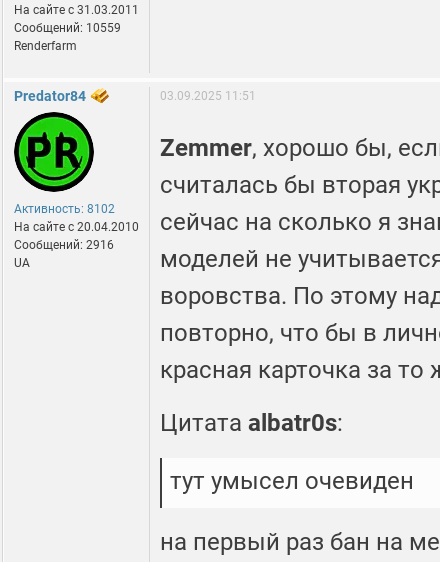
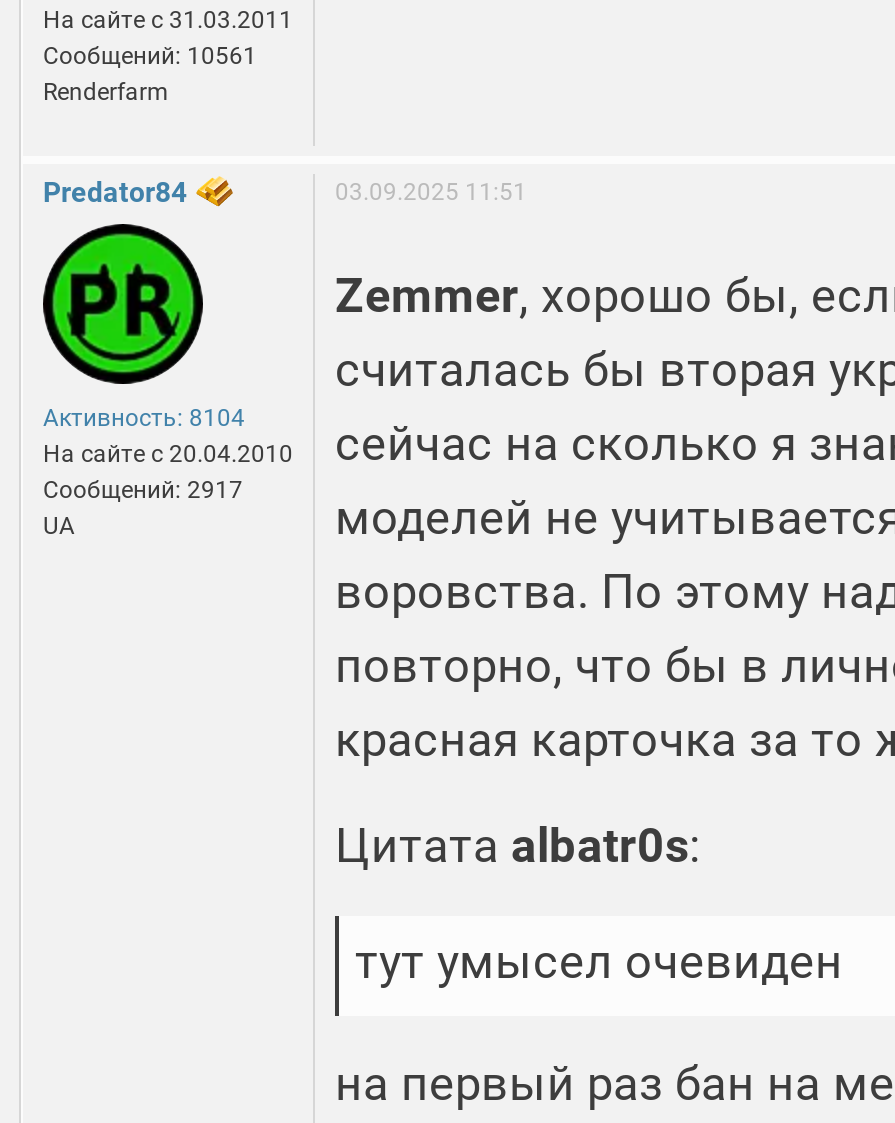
- Сообщений: 10559
+ Сообщений: 10561

- Активность: 8102
+ Активность: 8104

- Сообщений: 2916
+ Сообщений: 2917
